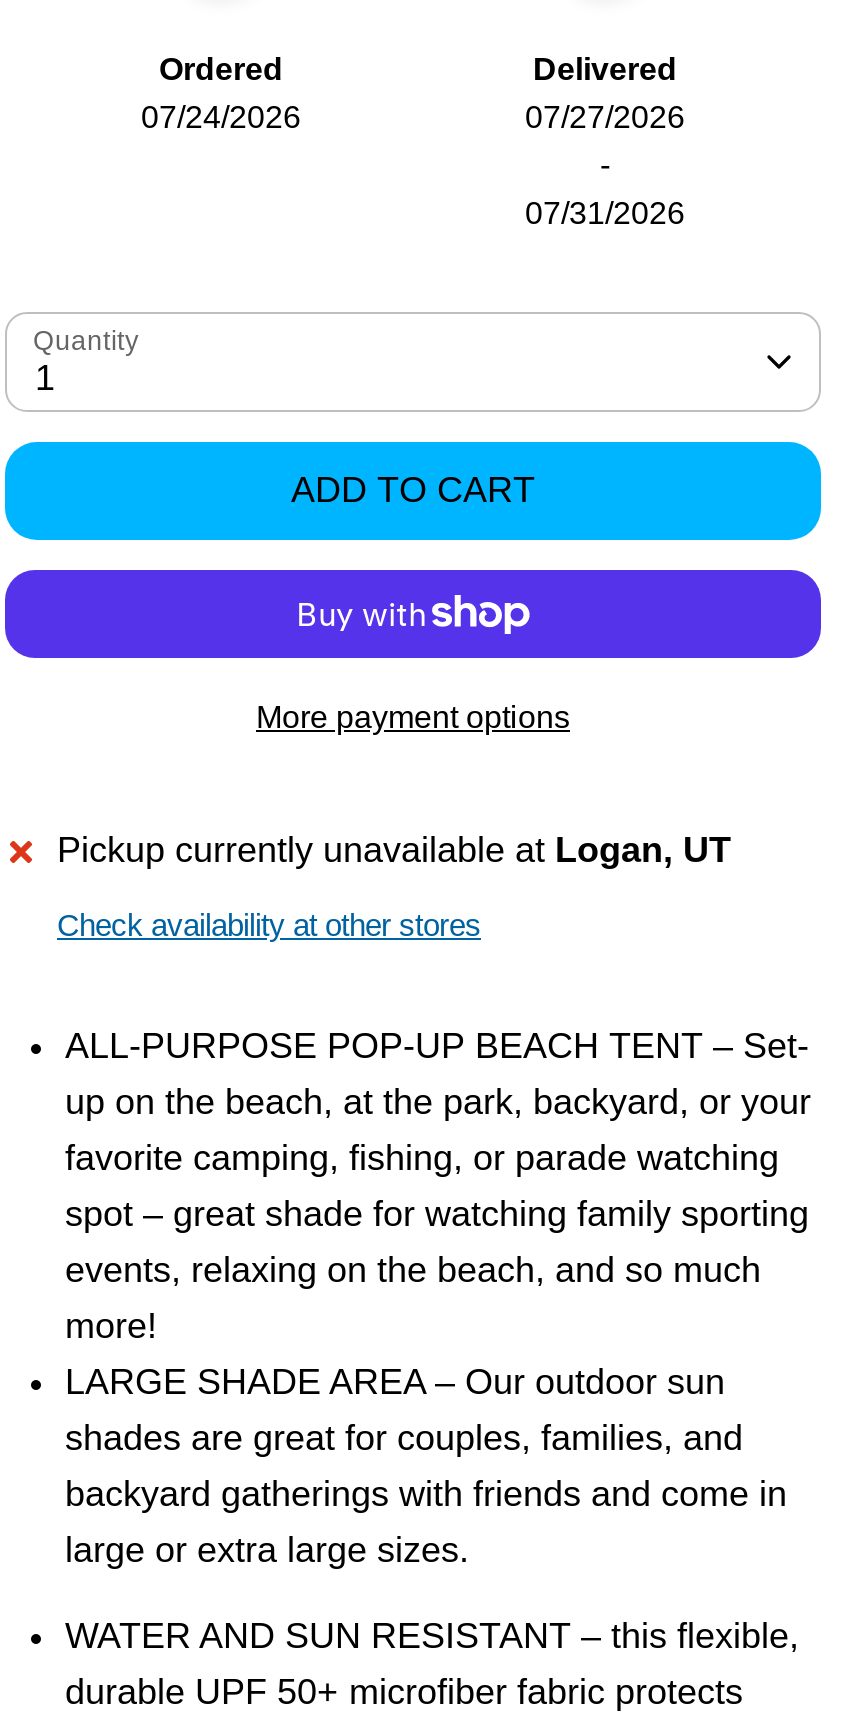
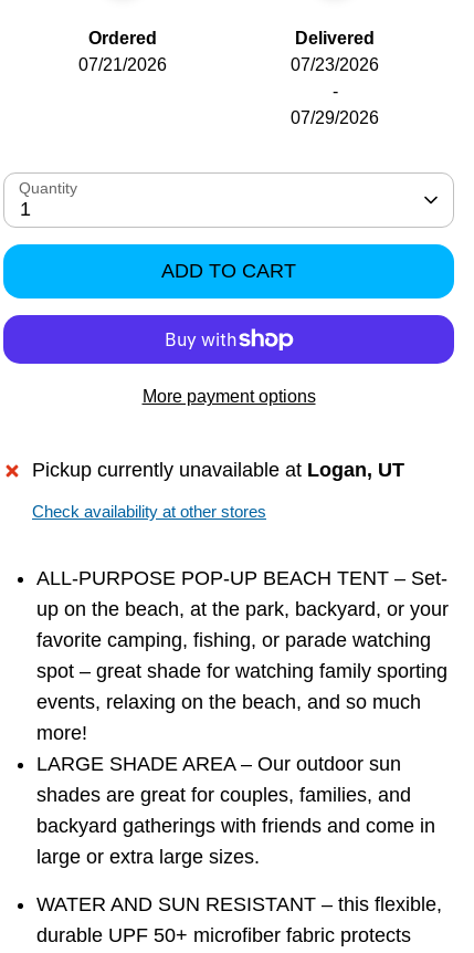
- 07/24/2026
+ 07/21/2026

- 07/27/2026
+ 07/23/2026

- 07/31/2026
+ 07/29/2026
